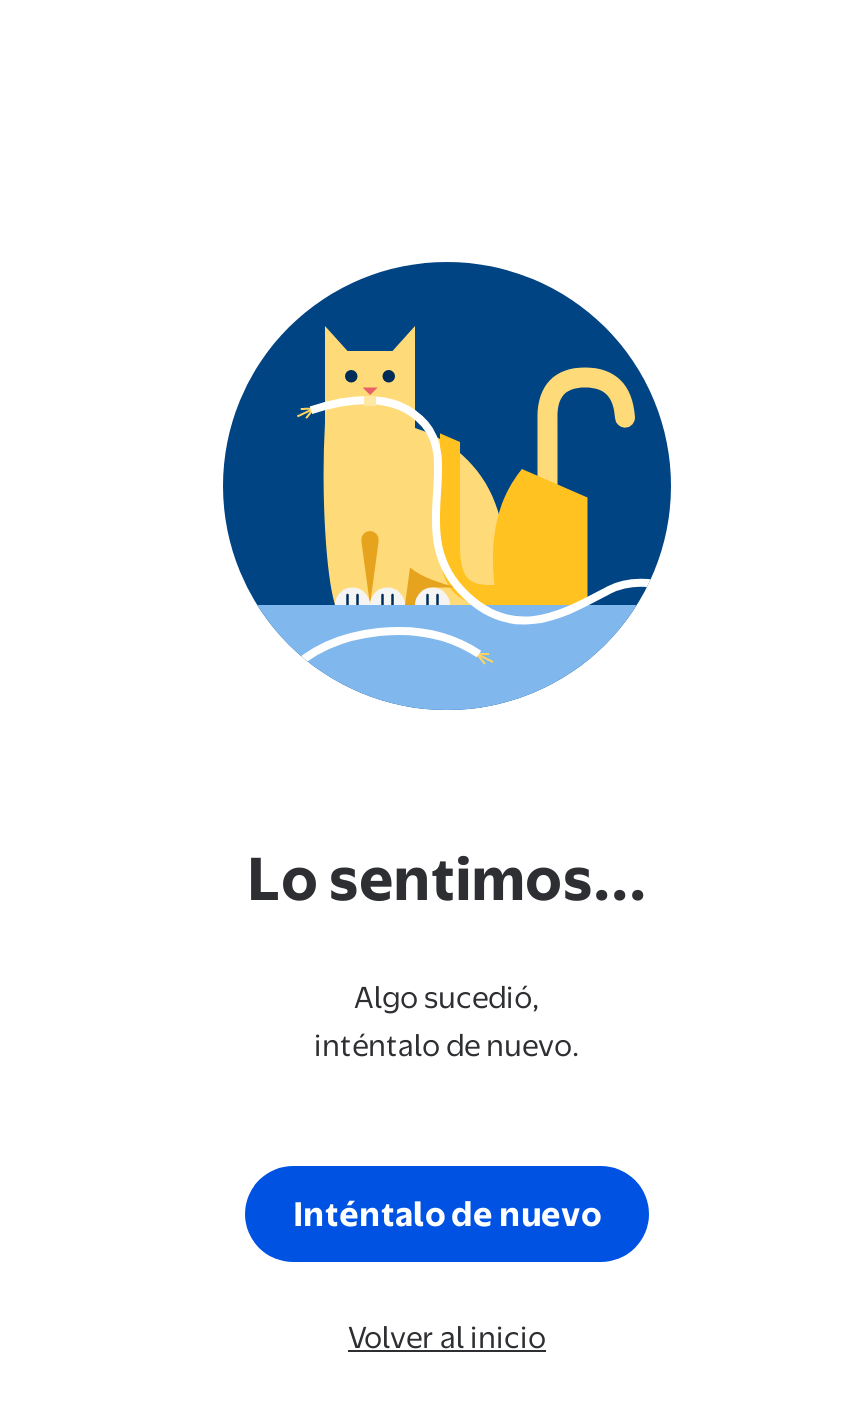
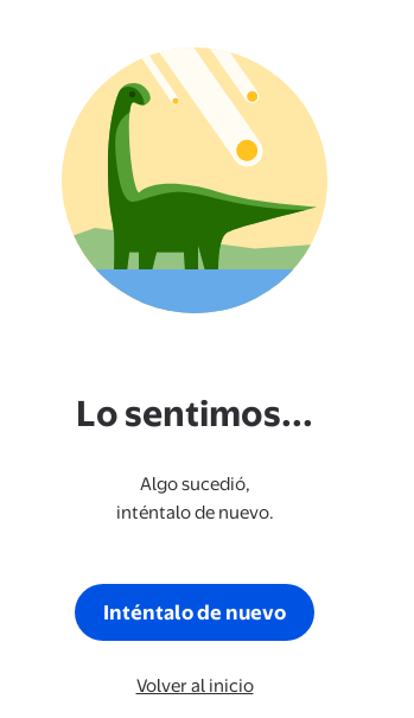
- [image]
+ [image]
